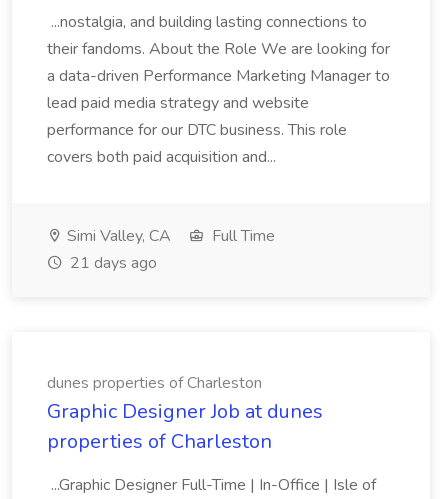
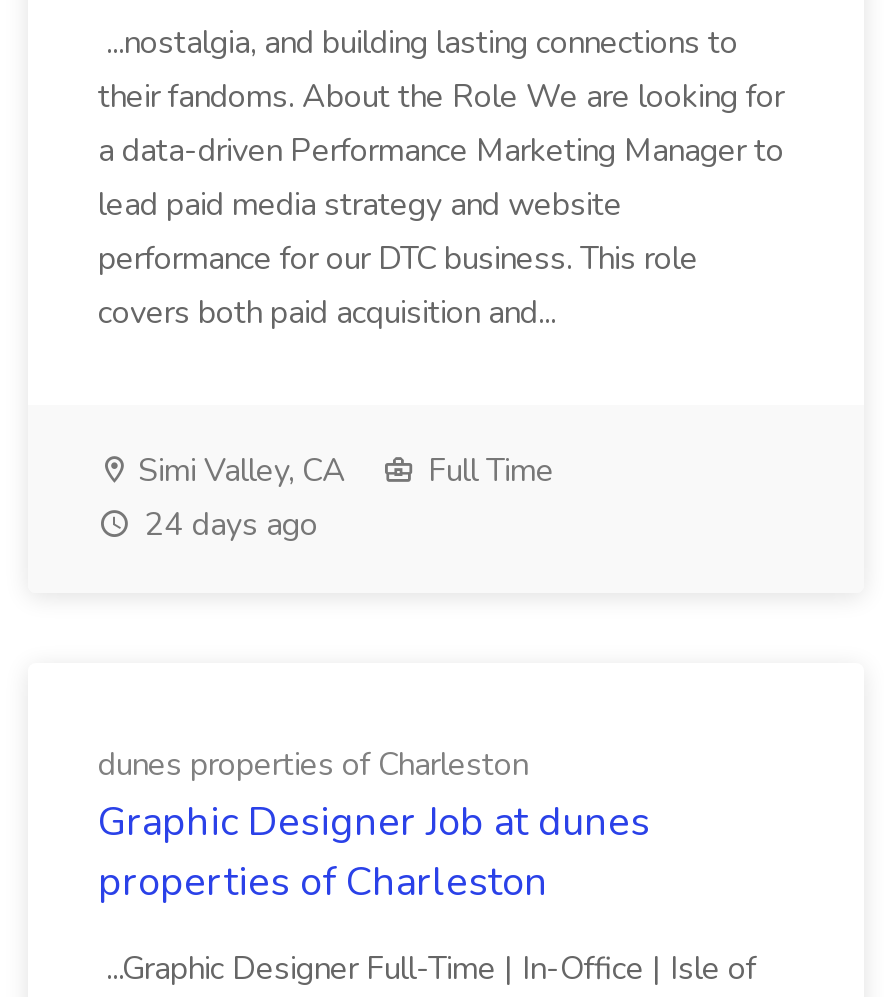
- 21 days ago
+ 24 days ago
